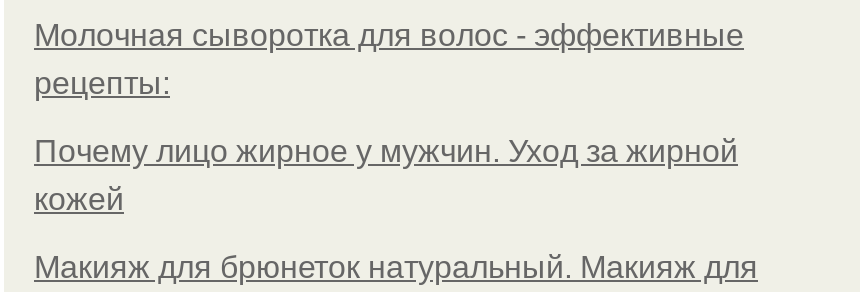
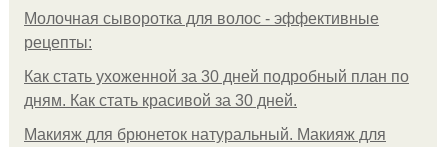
- Почему лицо жирное у мужчин. Уход за жирной
- кожей
+ Как стать ухоженной за 30 дней подробный план по
+ дням. Как стать красивой за 30 дней.
